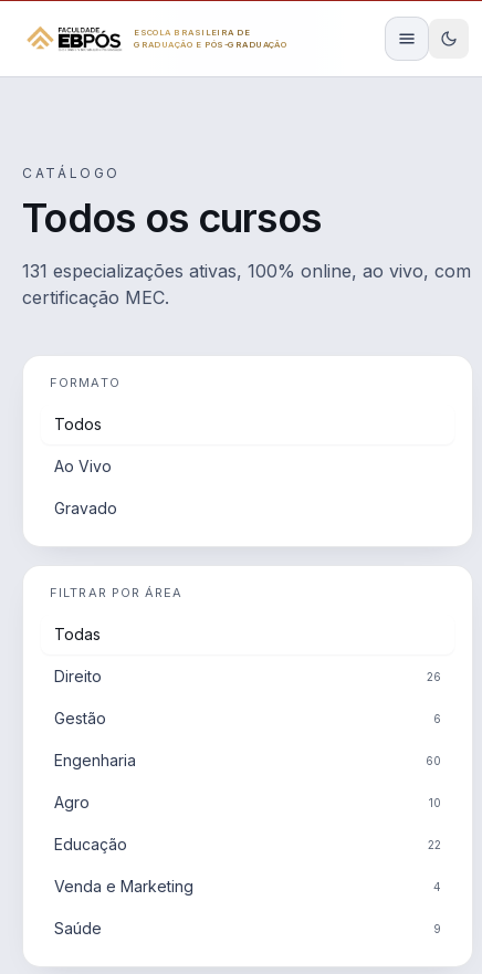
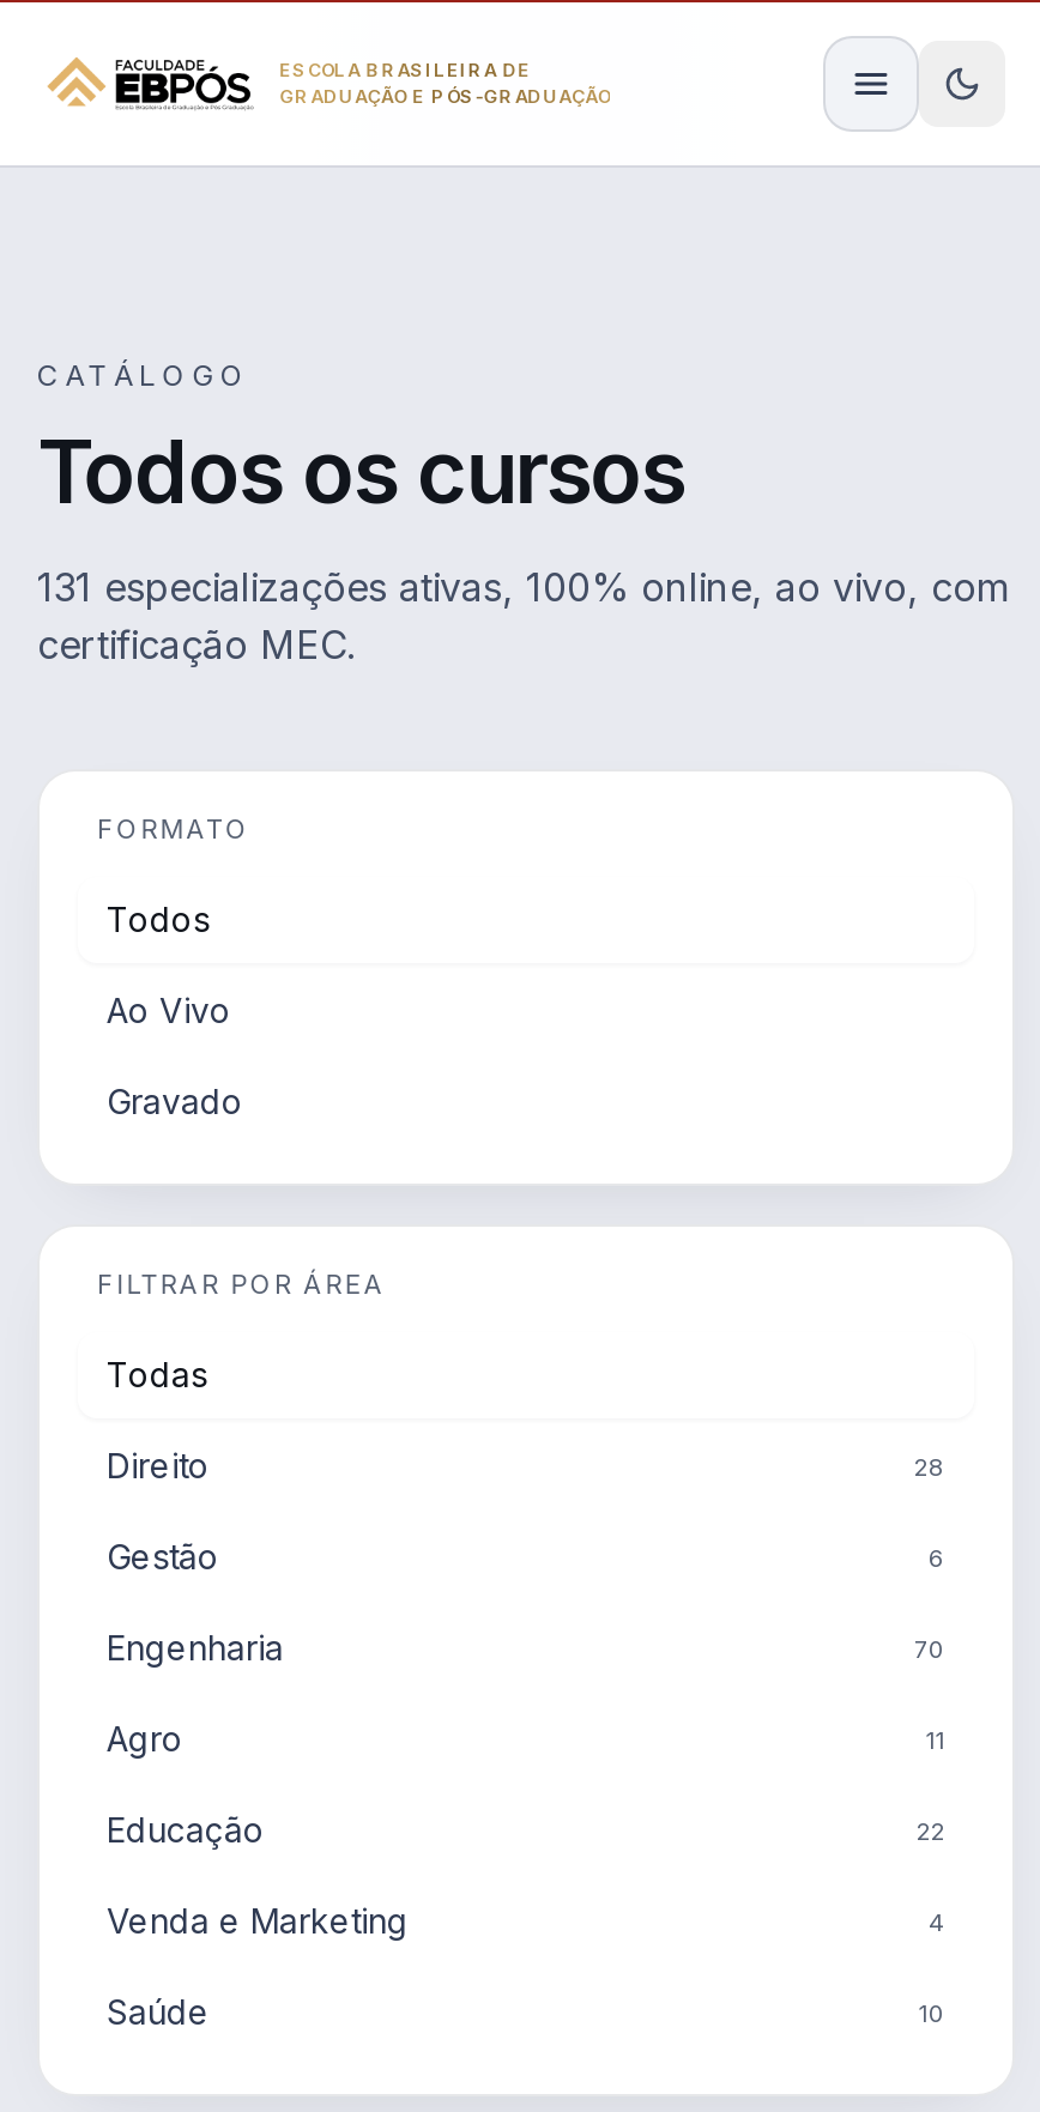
- 26
+ 28

- 60
+ 70

- 10
+ 11

- 9
+ 10
